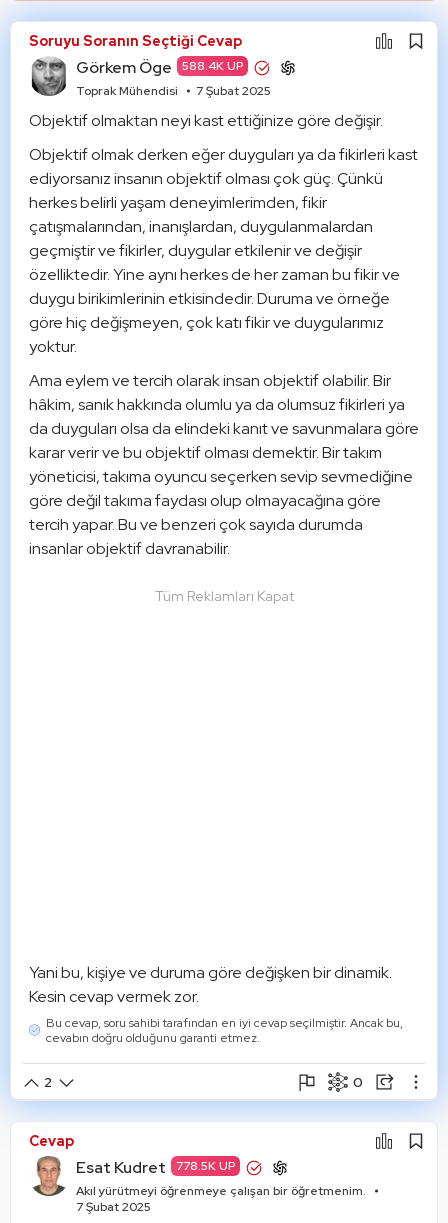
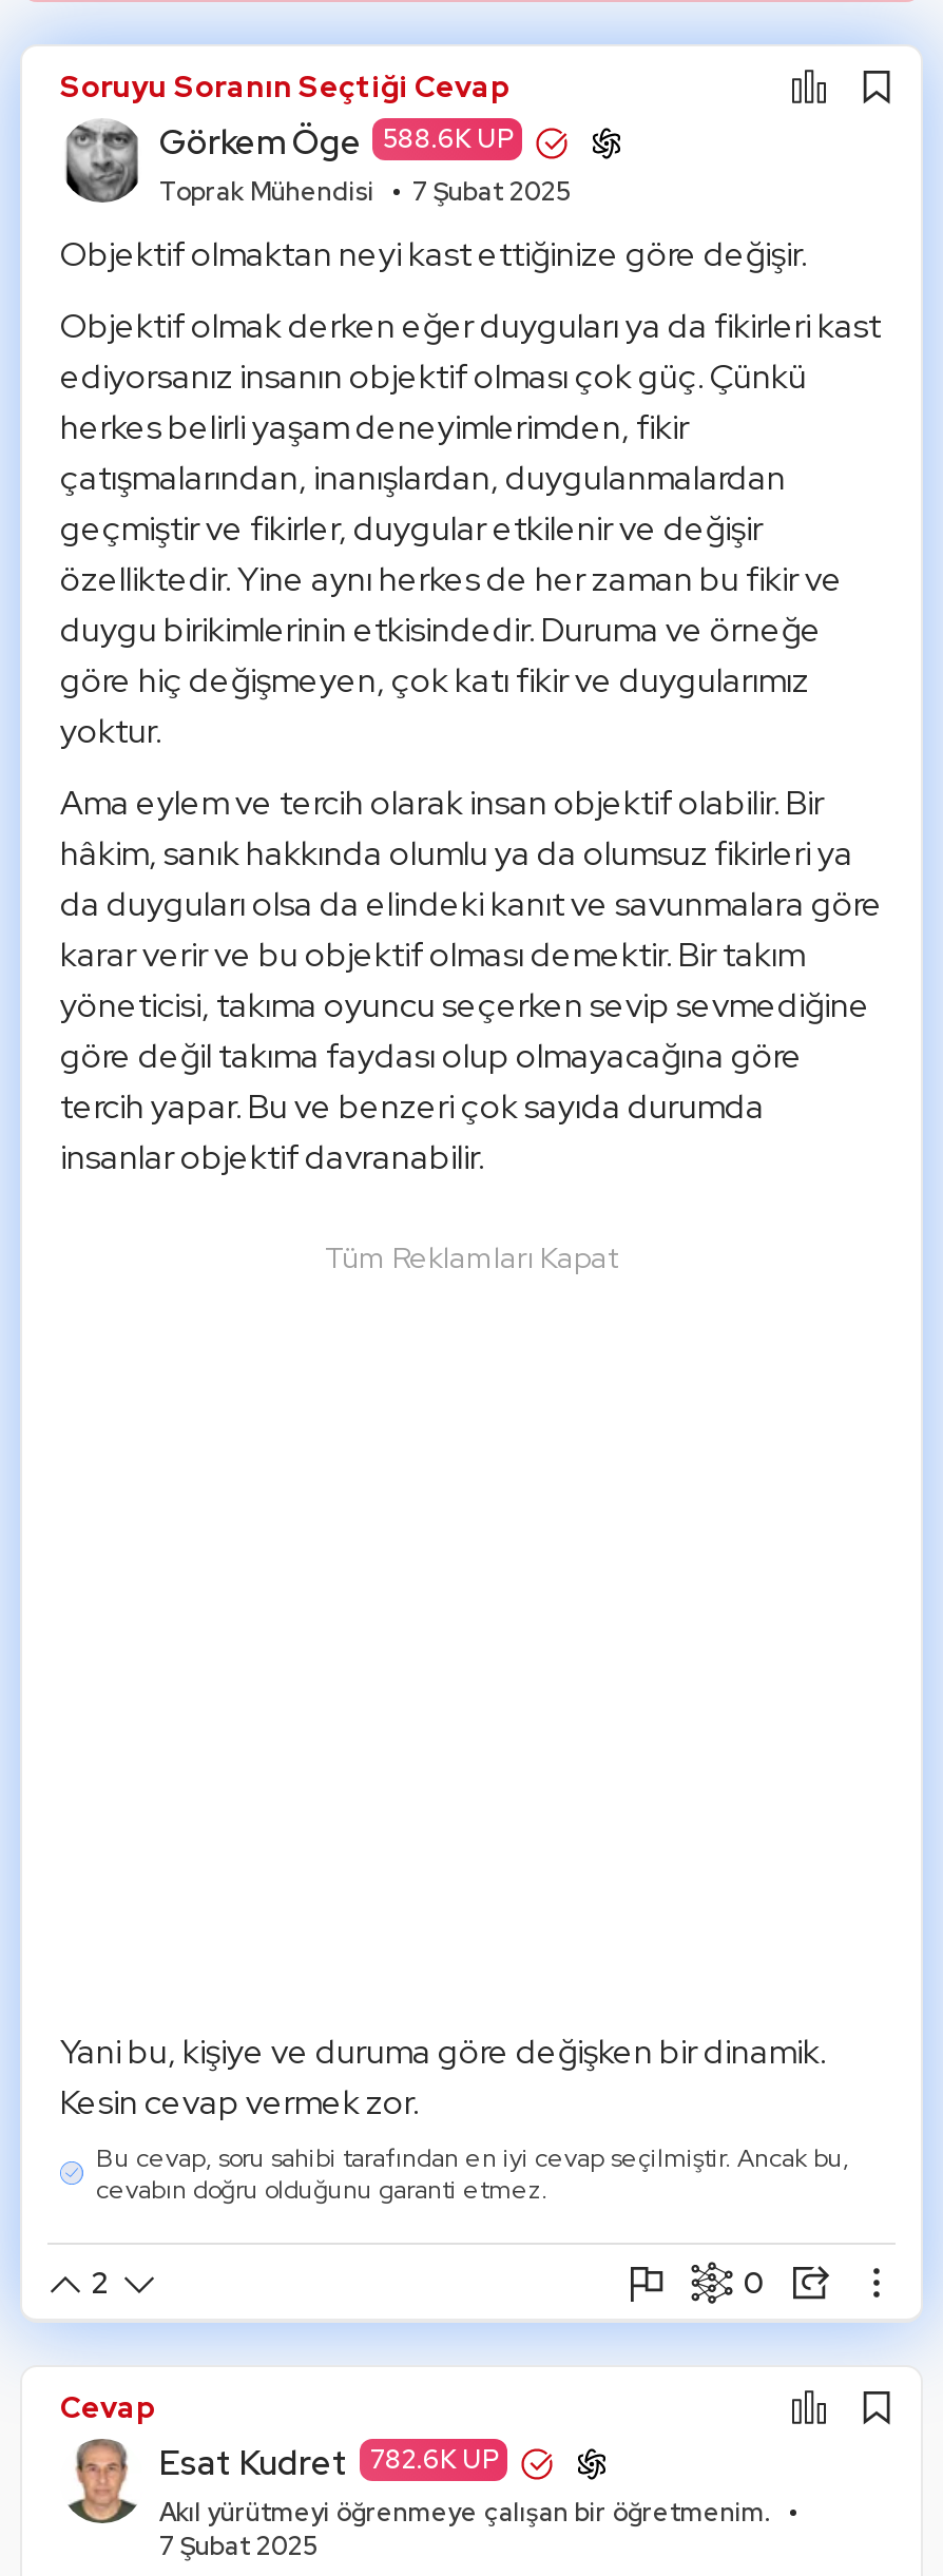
- Görkem Öge 588.4K UP
+ Görkem Öge 588.6K UP

- Esat Kudret 778.5K UP
+ Esat Kudret 782.6K UP
